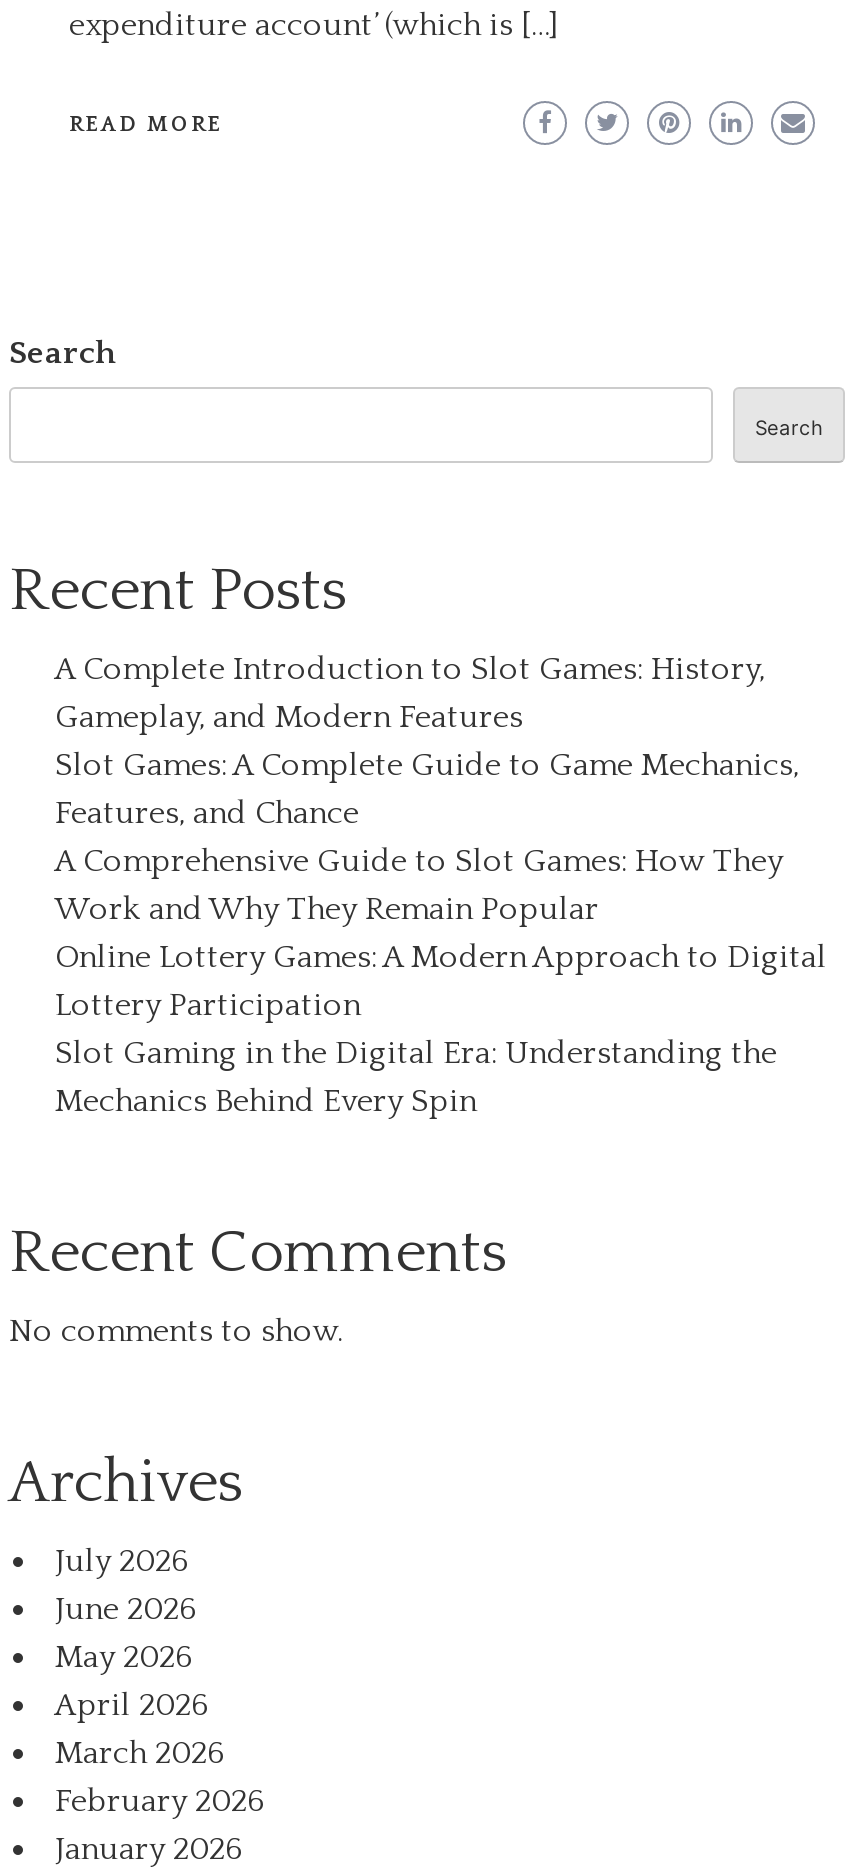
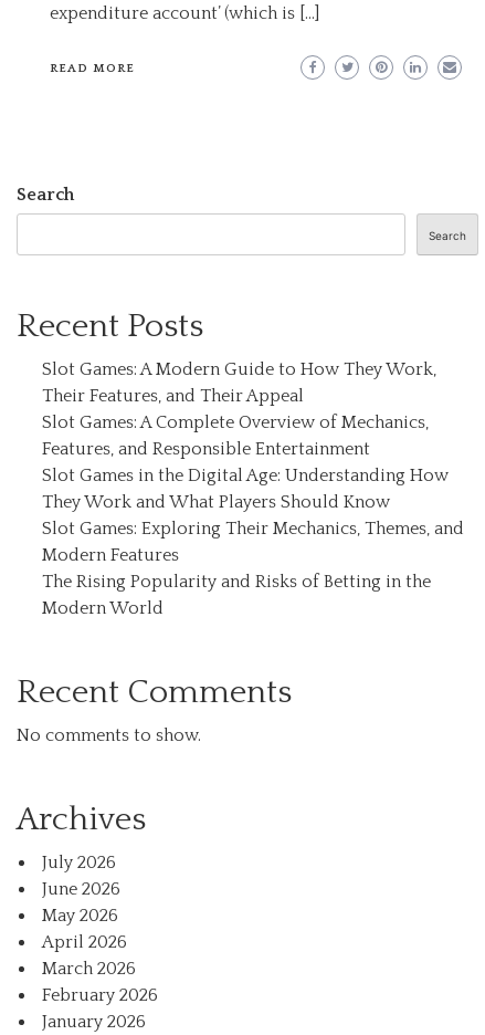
- A Complete Introduction to Slot Games: History,
- Gameplay, and Modern Features
- Slot Games: A Complete Guide to Game Mechanics,
- Features, and Chance
- A Comprehensive Guide to Slot Games: How They
- Work and Why They Remain Popular
- Online Lottery Games: A Modern Approach to Digital
- Lottery Participation
- Slot Gaming in the Digital Era: Understanding the
- Mechanics Behind Every Spin
+ Slot Games: A Modern Guide to How They Work,
+ Their Features, and Their Appeal
+ Slot Games: A Complete Overview of Mechanics,
+ Features, and Responsible Entertainment
+ Slot Games in the Digital Age: Understanding How
+ They Work and What Players Should Know
+ Slot Games: Exploring Their Mechanics, Themes, and
+ Modern Features
+ The Rising Popularity and Risks of Betting in the
+ Modern World
